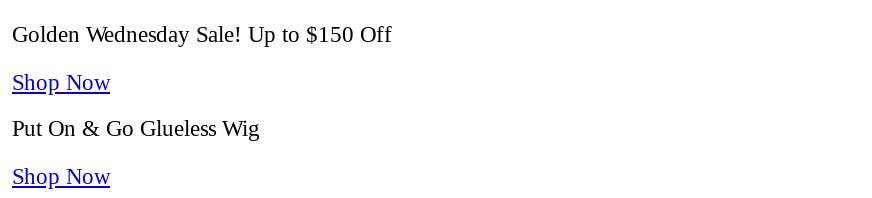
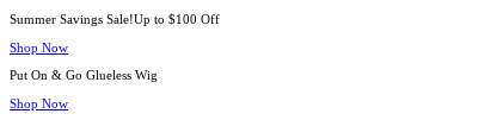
- Golden Wednesday Sale! Up to $150 Off
+ Summer Savings Sale!Up to $100 Off
